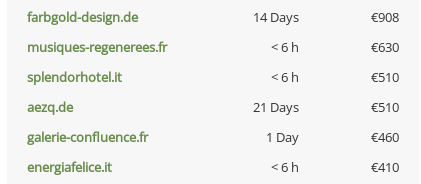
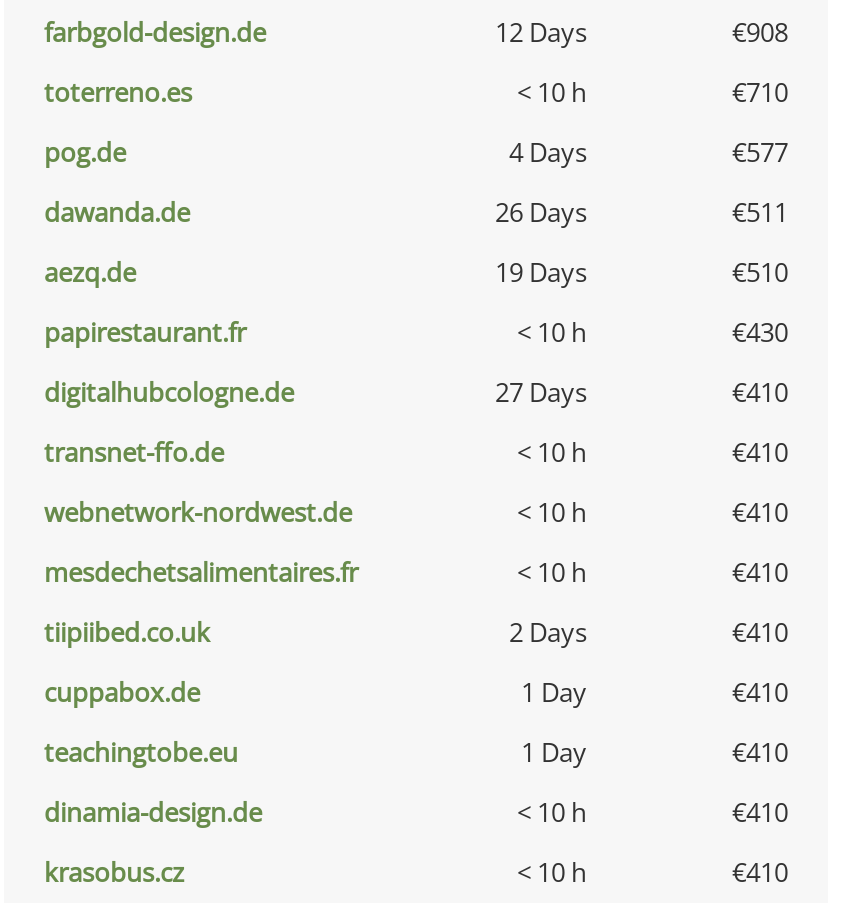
- 14 Days
+ 12 Days

- musiques-regenerees.fr
- < 6 h
- €630
- splendorhotel.it
- < 6 h
+ toterreno.es
+ < 10 h
+ €710
+ pog.de
+ 4 Days
+ €577
+ dawanda.de
+ 26 Days
+ €511
+ aezq.de
+ 19 Days

- aezq.de
- 21 Days
- €510
- galerie-confluence.fr
+ papirestaurant.fr
+ < 10 h
+ €430
+ digitalhubcologne.de
+ 27 Days
+ €410
+ transnet-ffo.de
+ < 10 h
+ €410
+ webnetwork-nordwest.de
+ < 10 h
+ €410
+ mesdechetsalimentaires.fr
+ < 10 h
+ €410
+ tiipiibed.co.uk
+ 2 Days
+ €410
+ cuppabox.de

- €460
- energiafelice.it
- < 6 h
+ €410
+ teachingtobe.eu
+ 1 Day
+ €410
+ dinamia-design.de
+ < 10 h
+ €410
+ krasobus.cz
+ < 10 h
